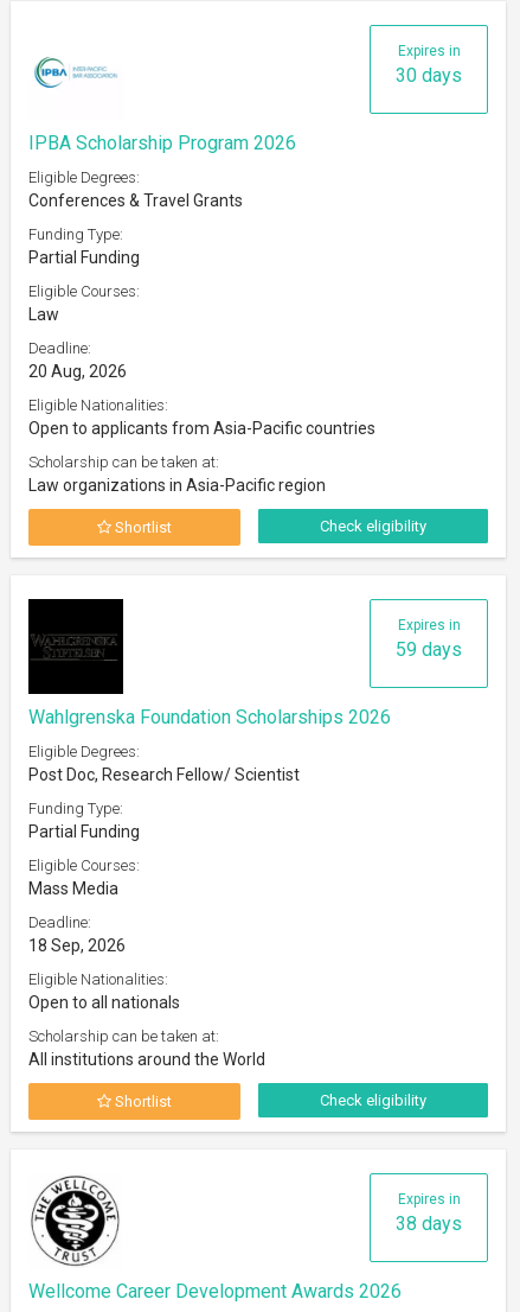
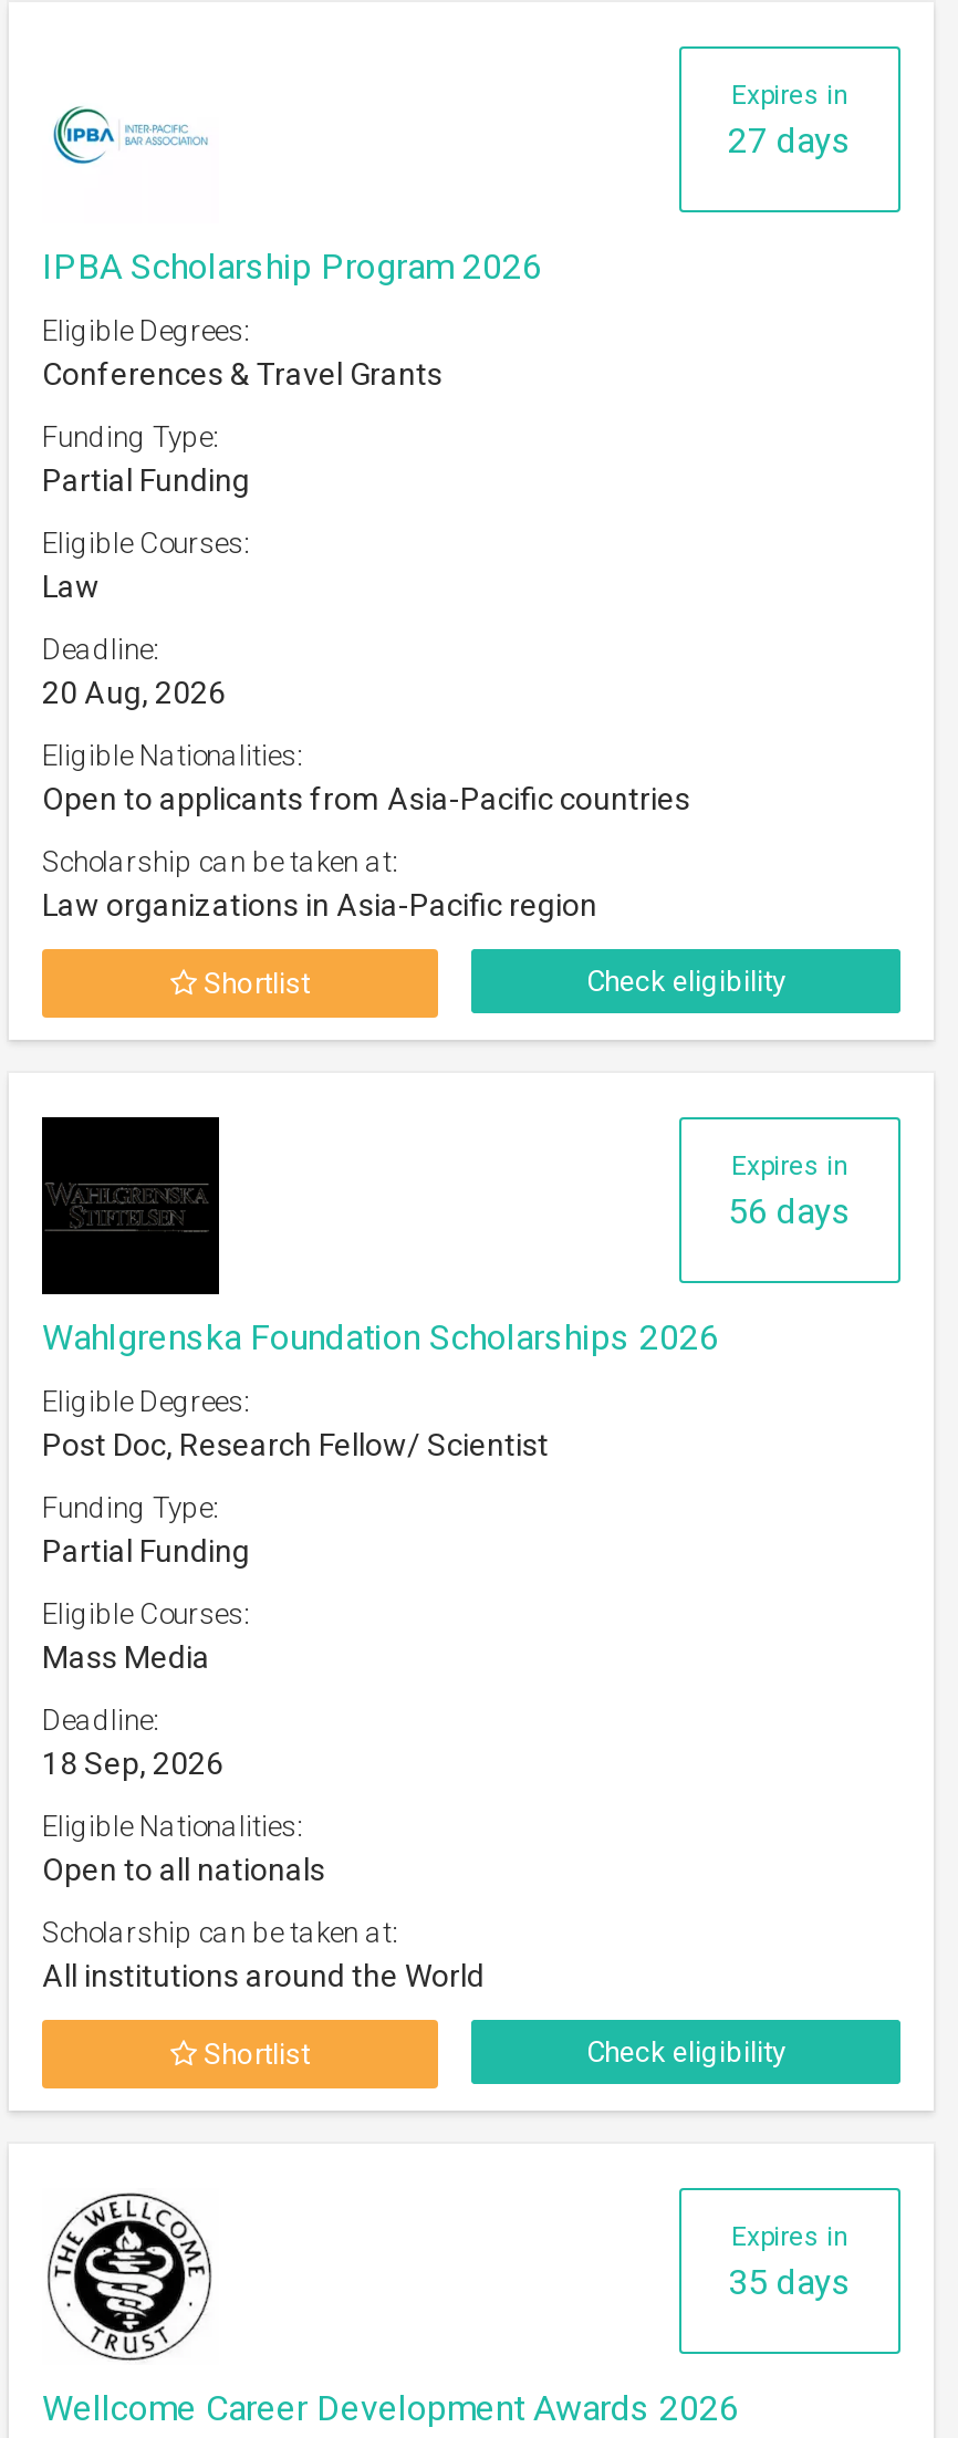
- 30 days
+ 27 days

- 59 days
+ 56 days

- 38 days
+ 35 days
